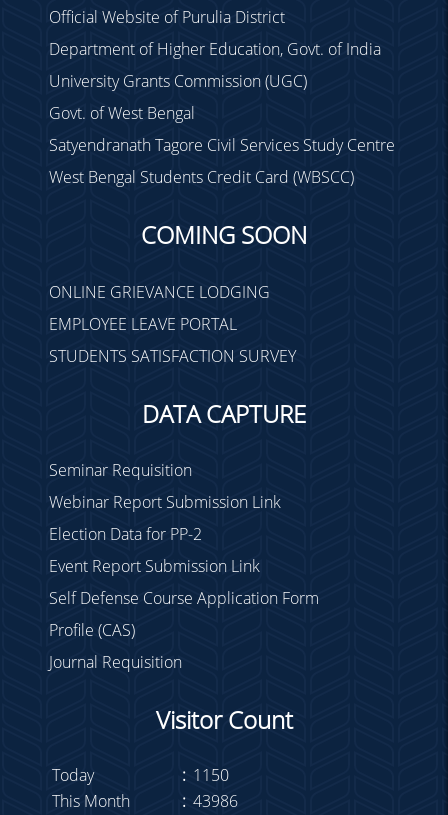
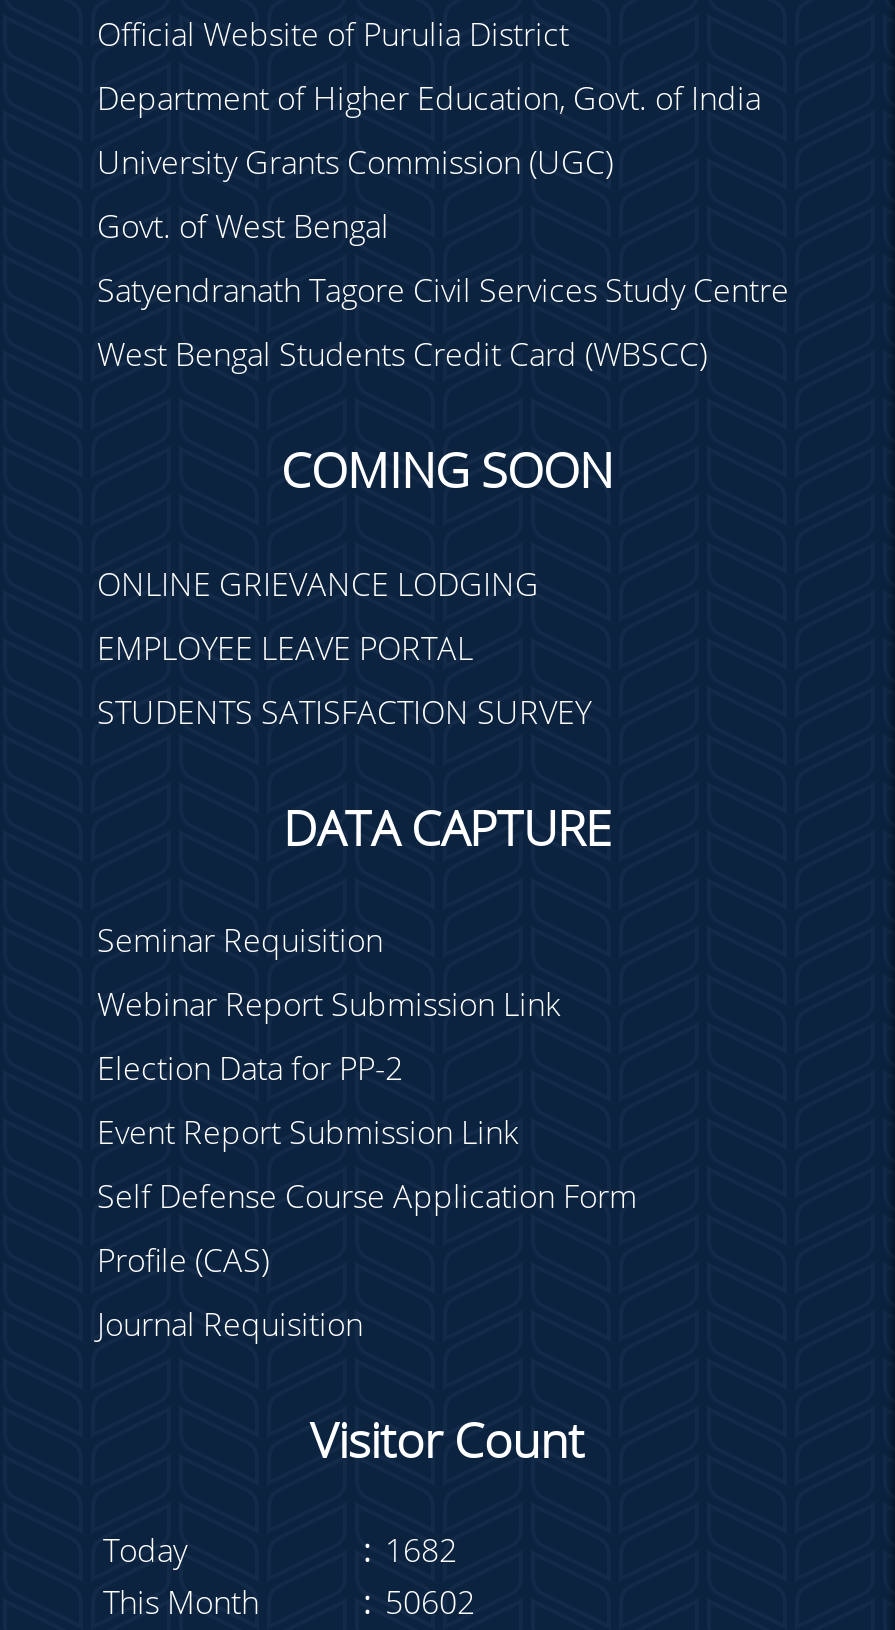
- : 1150
+ : 1682

- : 43986
+ : 50602
